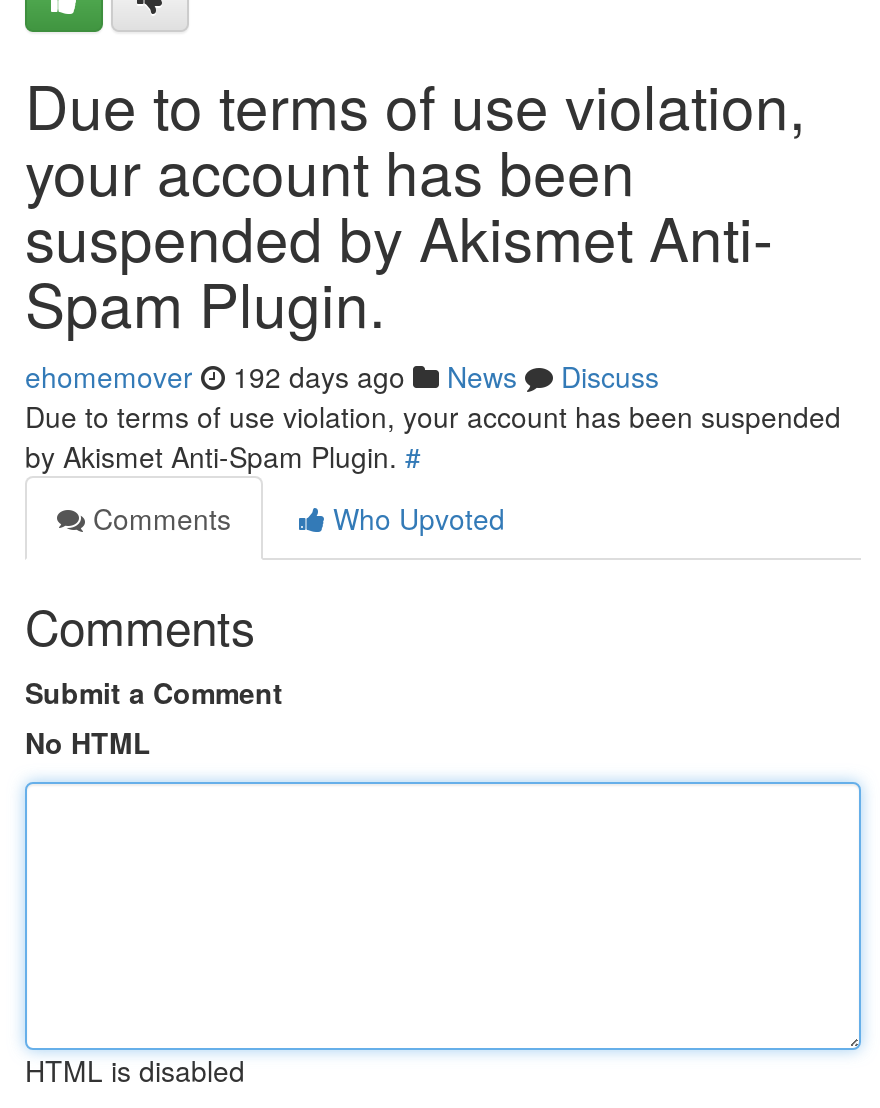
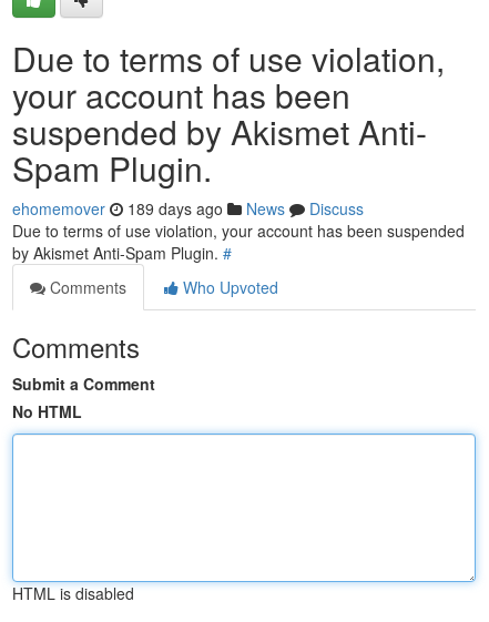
- ehomemover 192 days ago News Discuss
+ ehomemover 189 days ago News Discuss
